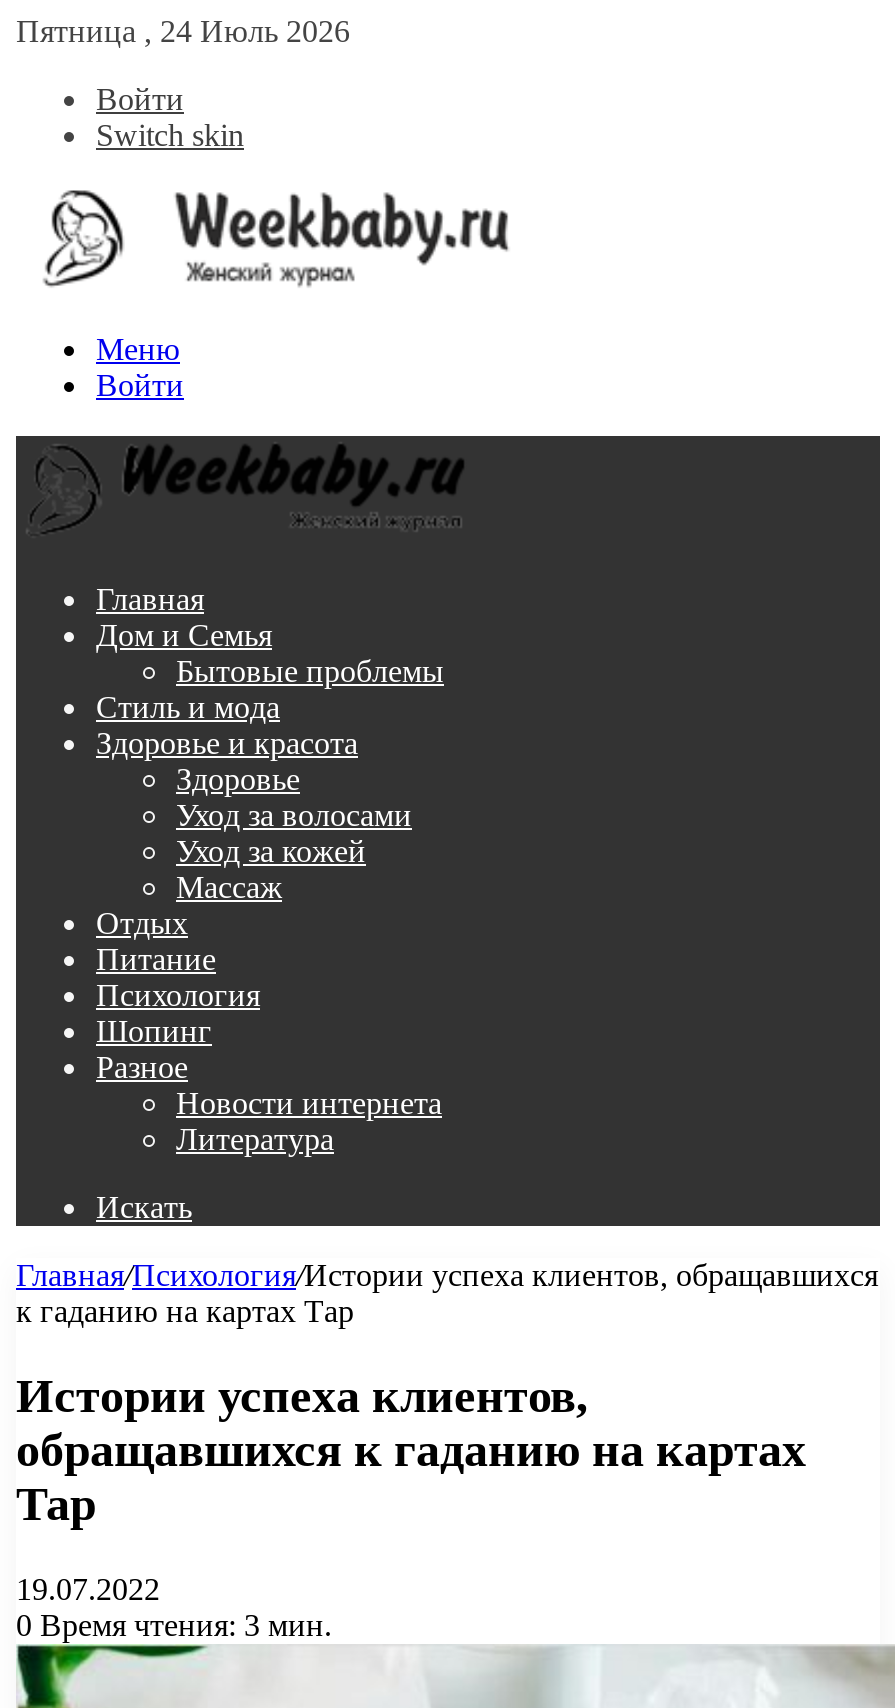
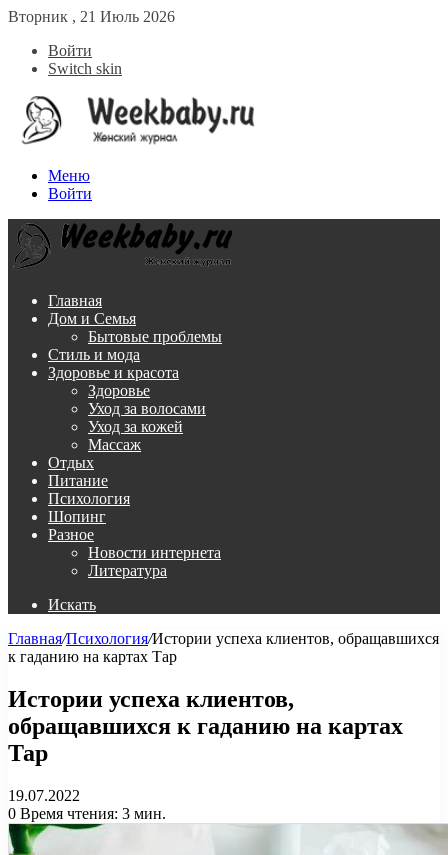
- Пятница , 24 Июль 2026
+ Вторник , 21 Июль 2026
